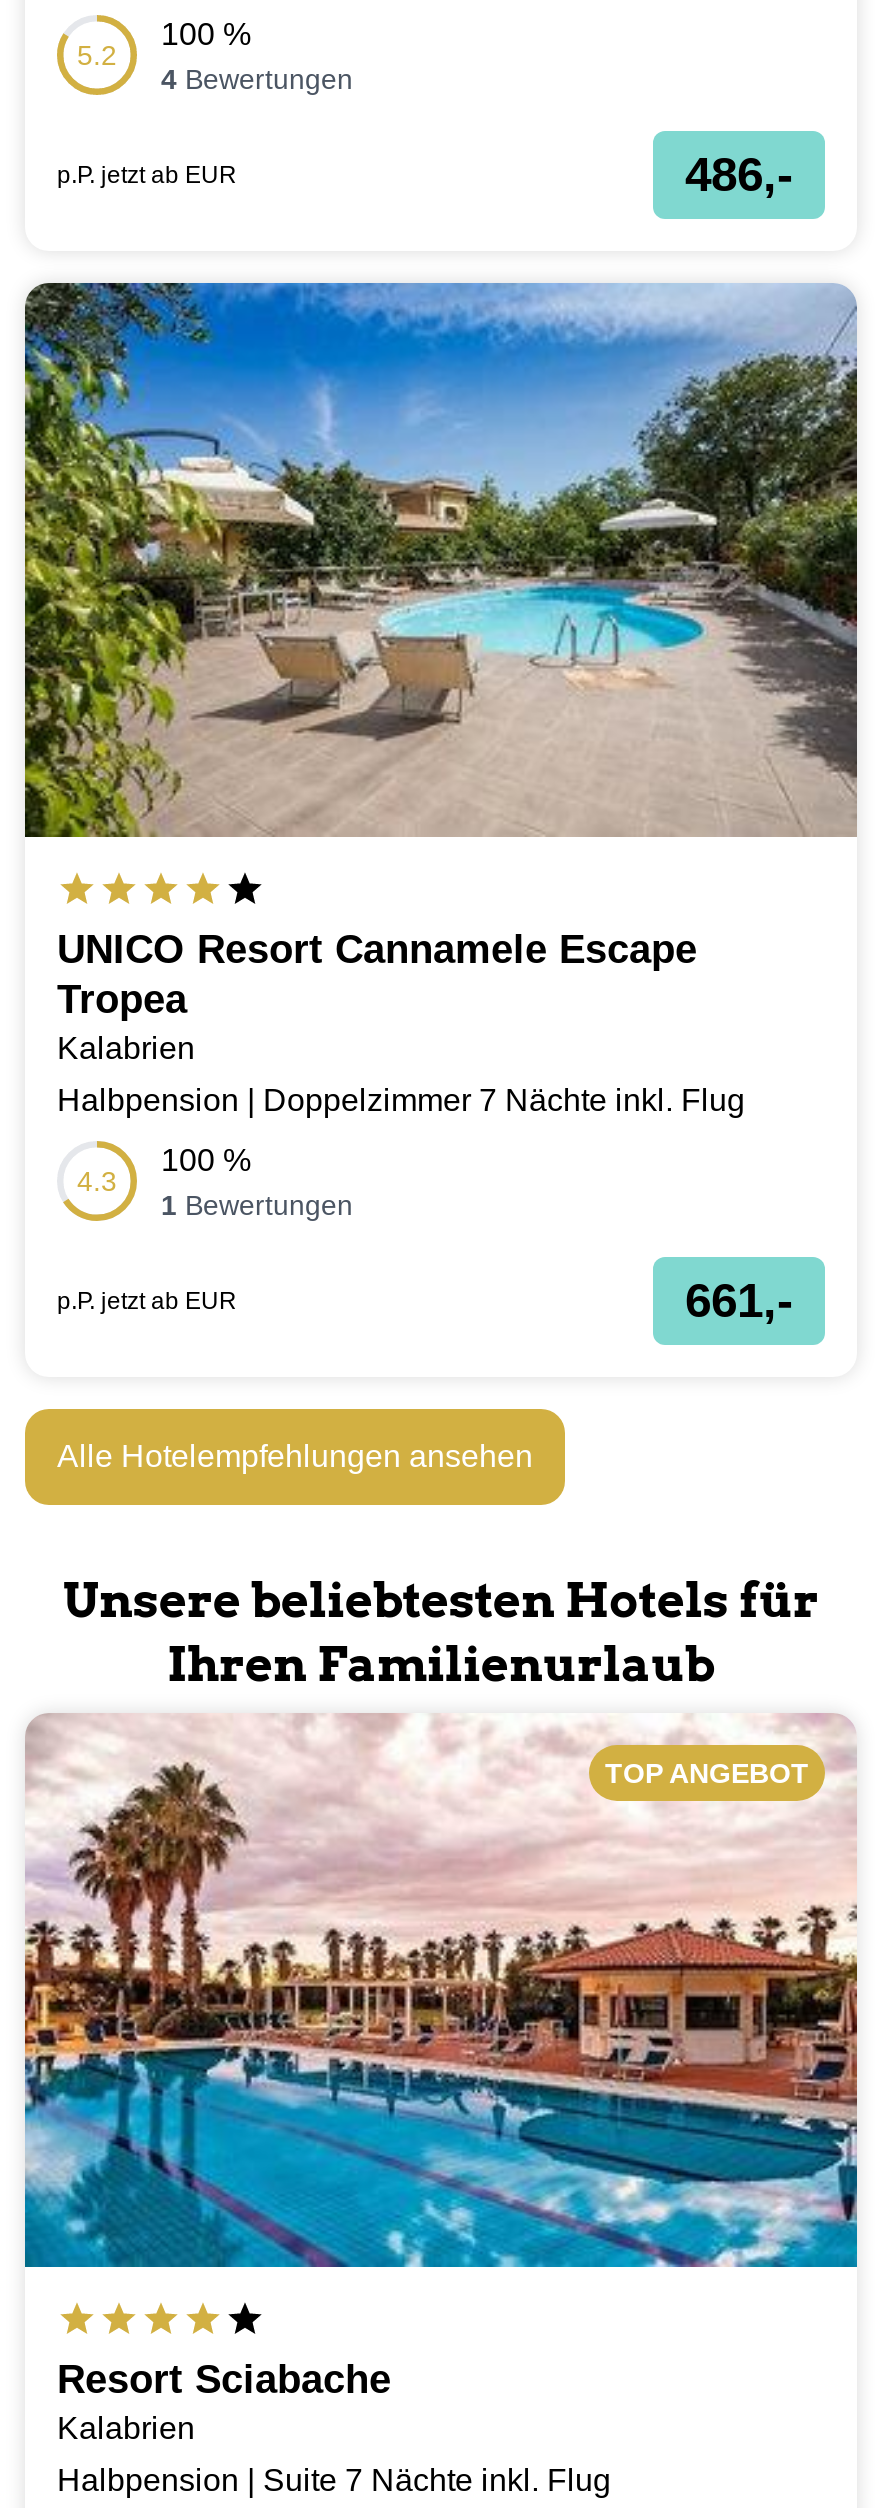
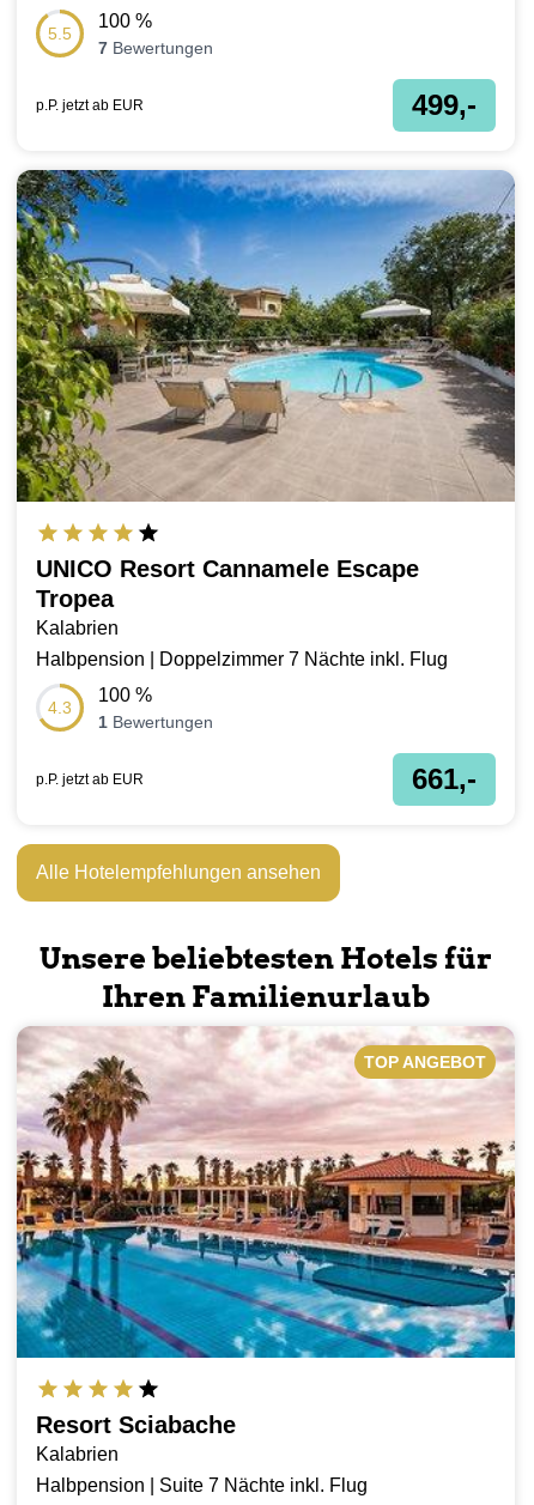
- 5.2
+ 5.5

- 4 Bewertungen
+ 7 Bewertungen

- 486,-
+ 499,-
